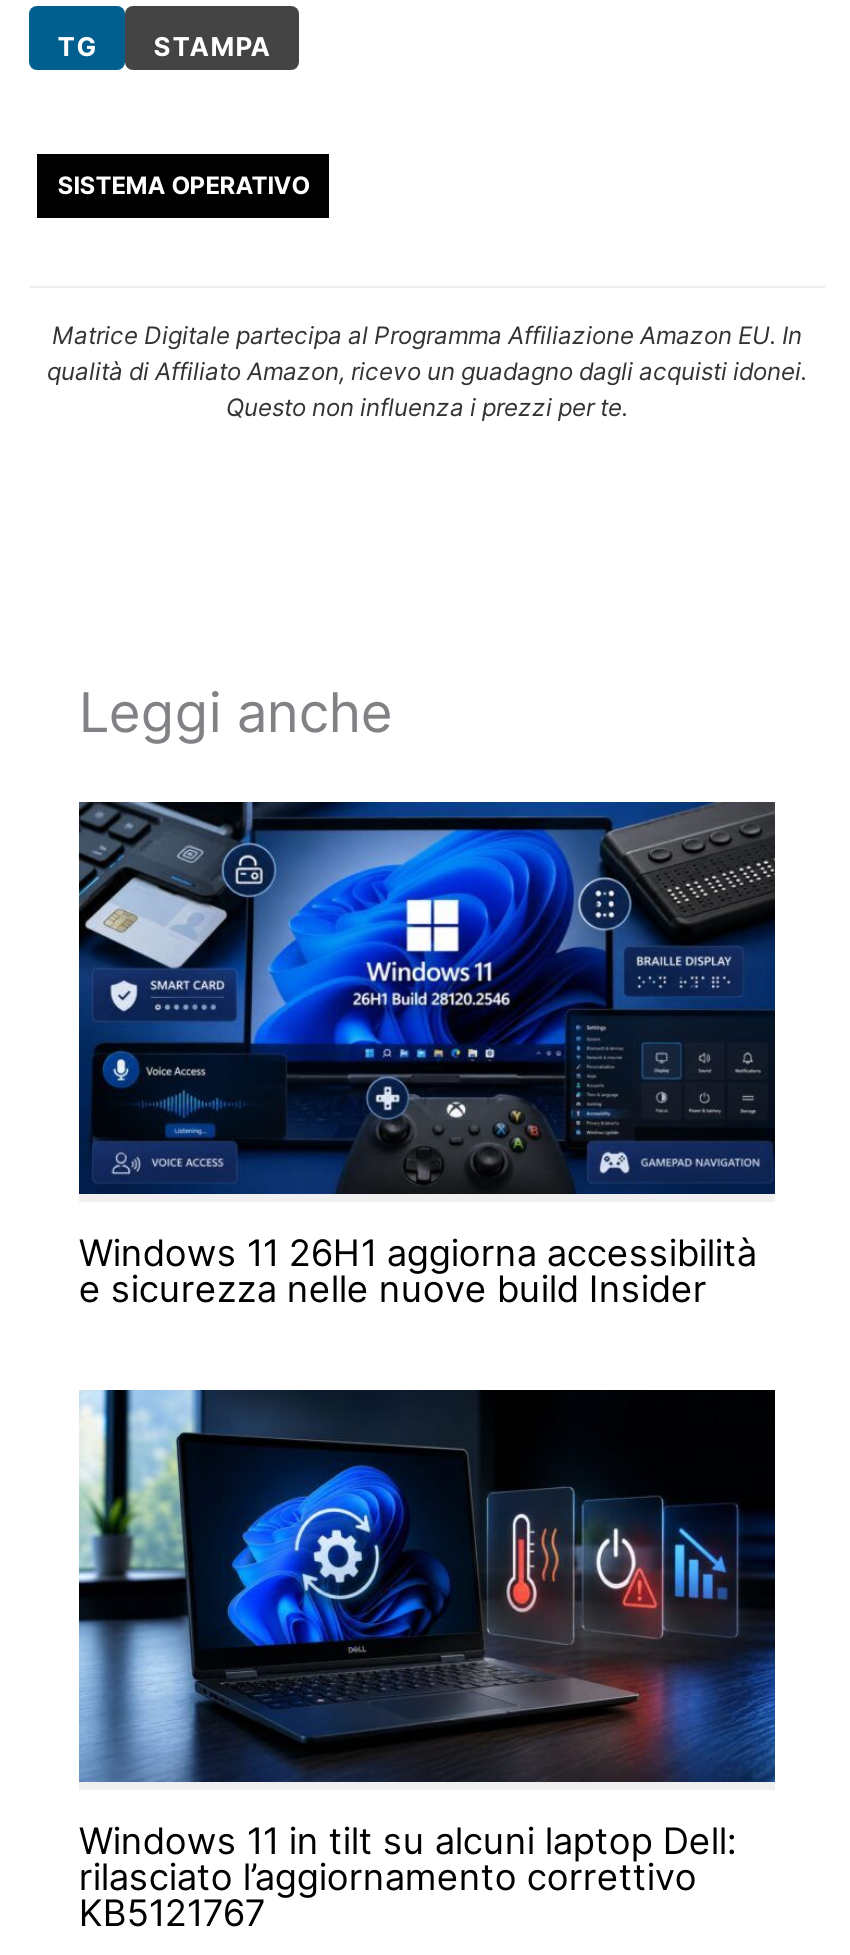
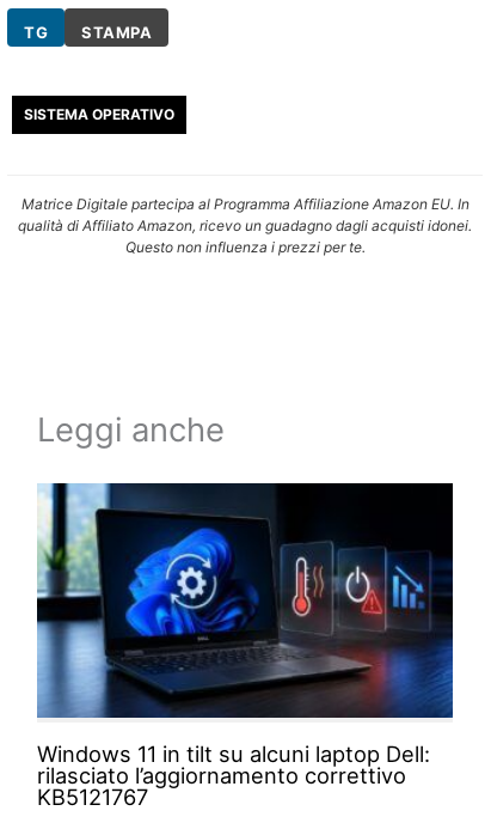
- [image]
- Windows 11 26H1 aggiorna accessibilità
- e sicurezza nelle nuove build Insider
